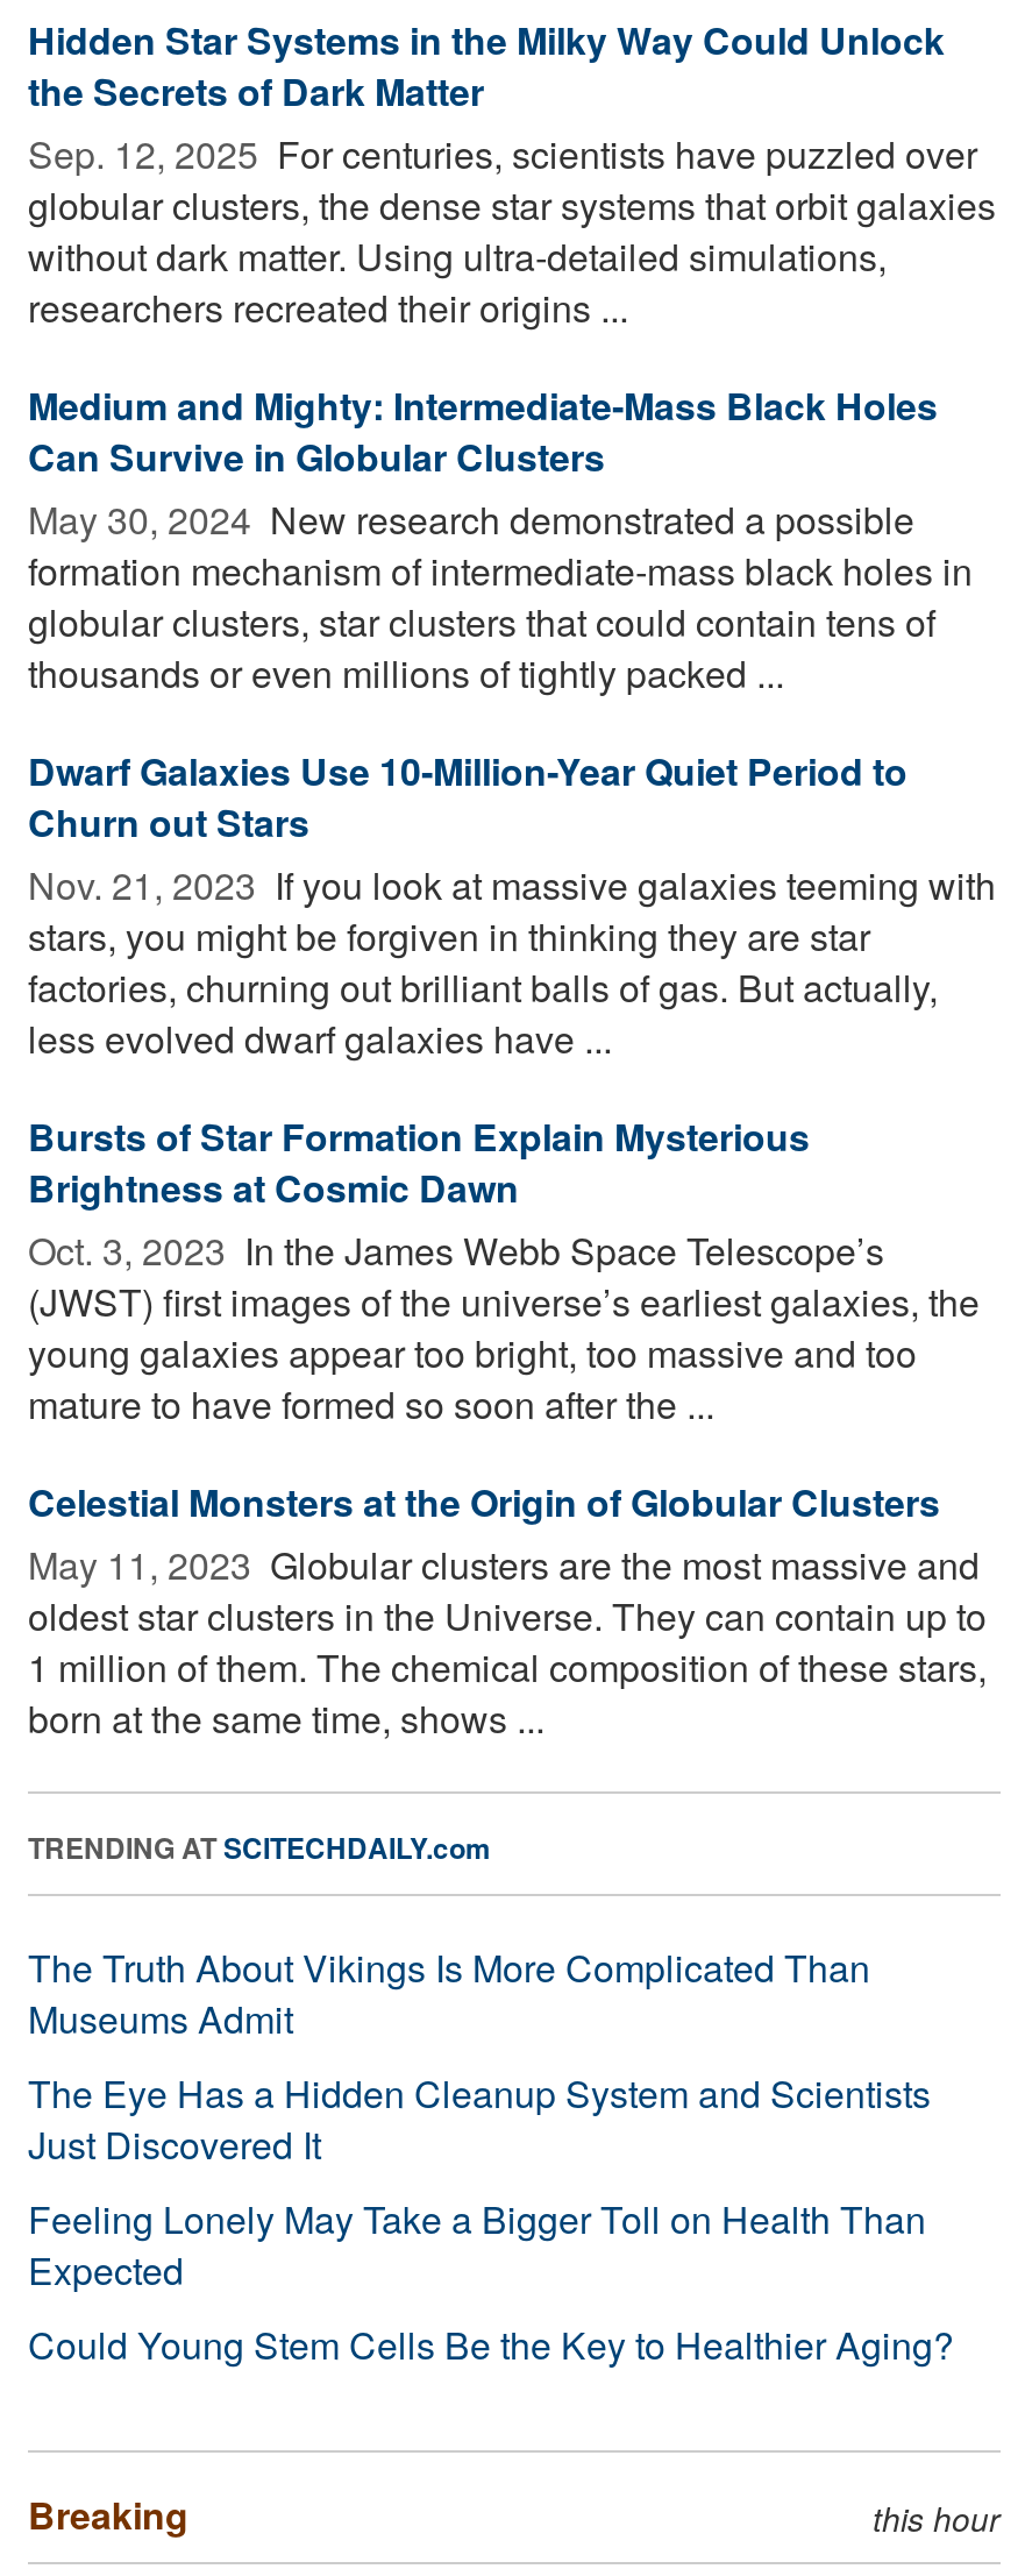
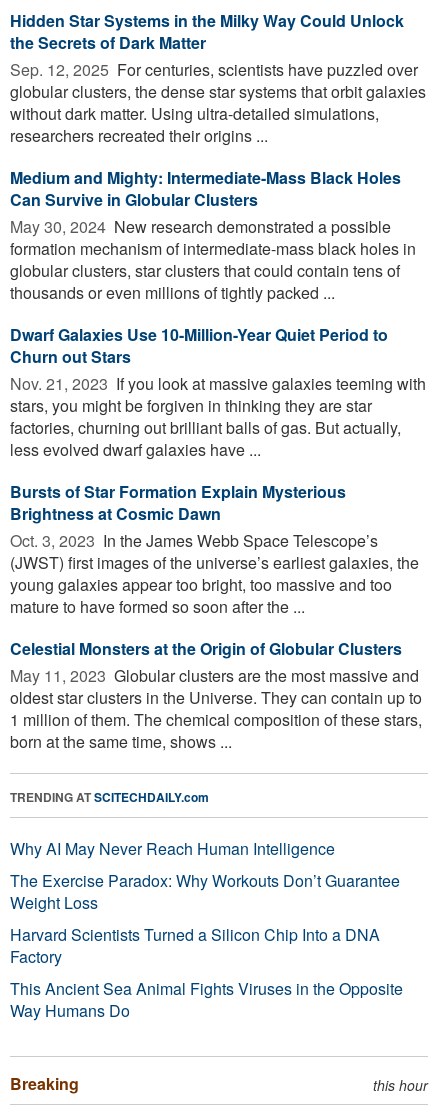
- The Truth About Vikings Is More Complicated Than
- Museums Admit
- The Eye Has a Hidden Cleanup System and Scientists
- Just Discovered It
- Feeling Lonely May Take a Bigger Toll on Health Than
- Expected
- Could Young Stem Cells Be the Key to Healthier Aging?
+ Why AI May Never Reach Human Intelligence
+ The Exercise Paradox: Why Workouts Don’t Guarantee
+ Weight Loss
+ Harvard Scientists Turned a Silicon Chip Into a DNA
+ Factory
+ This Ancient Sea Animal Fights Viruses in the Opposite
+ Way Humans Do
